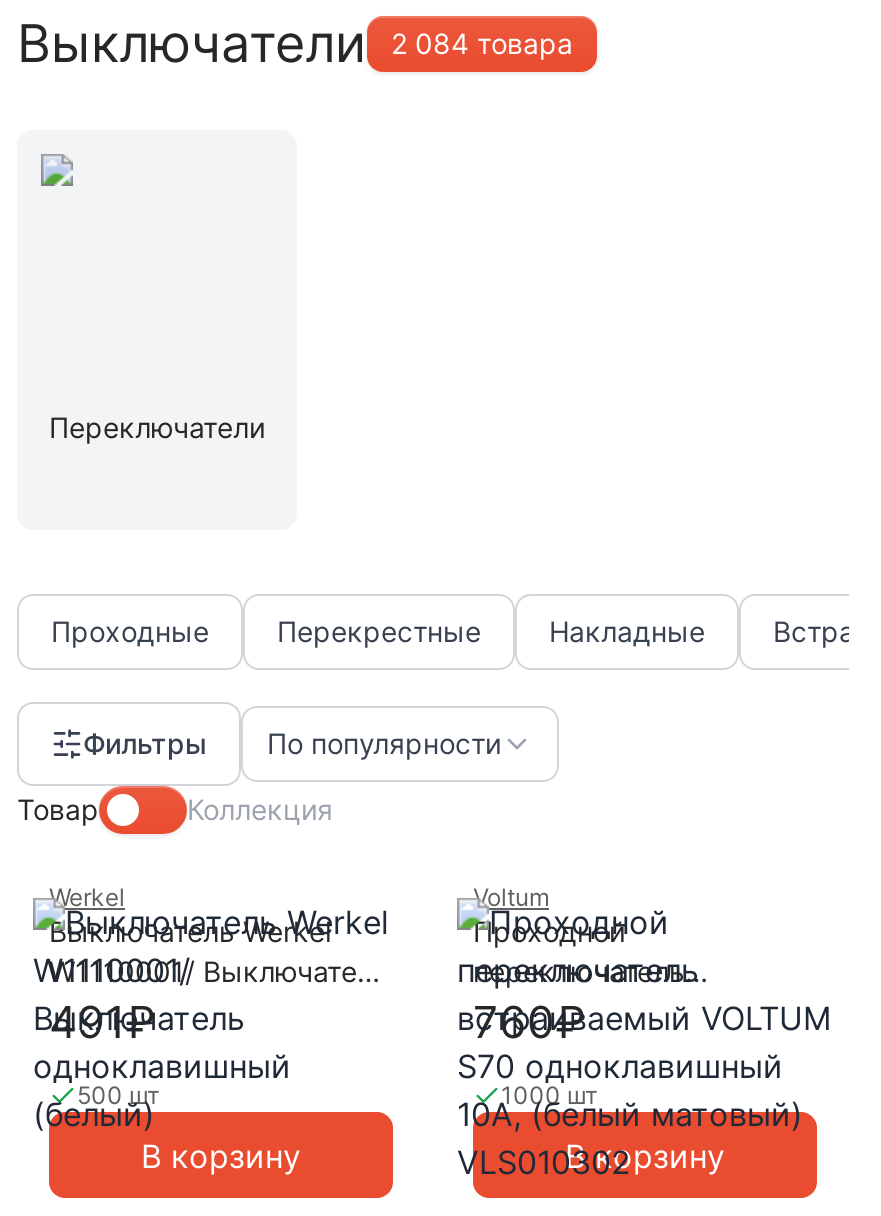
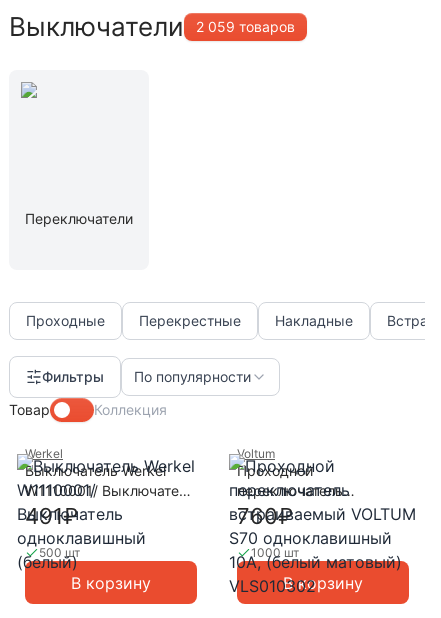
- Выключатели 2 084 товара
+ Выключатели 2 059 товаров
